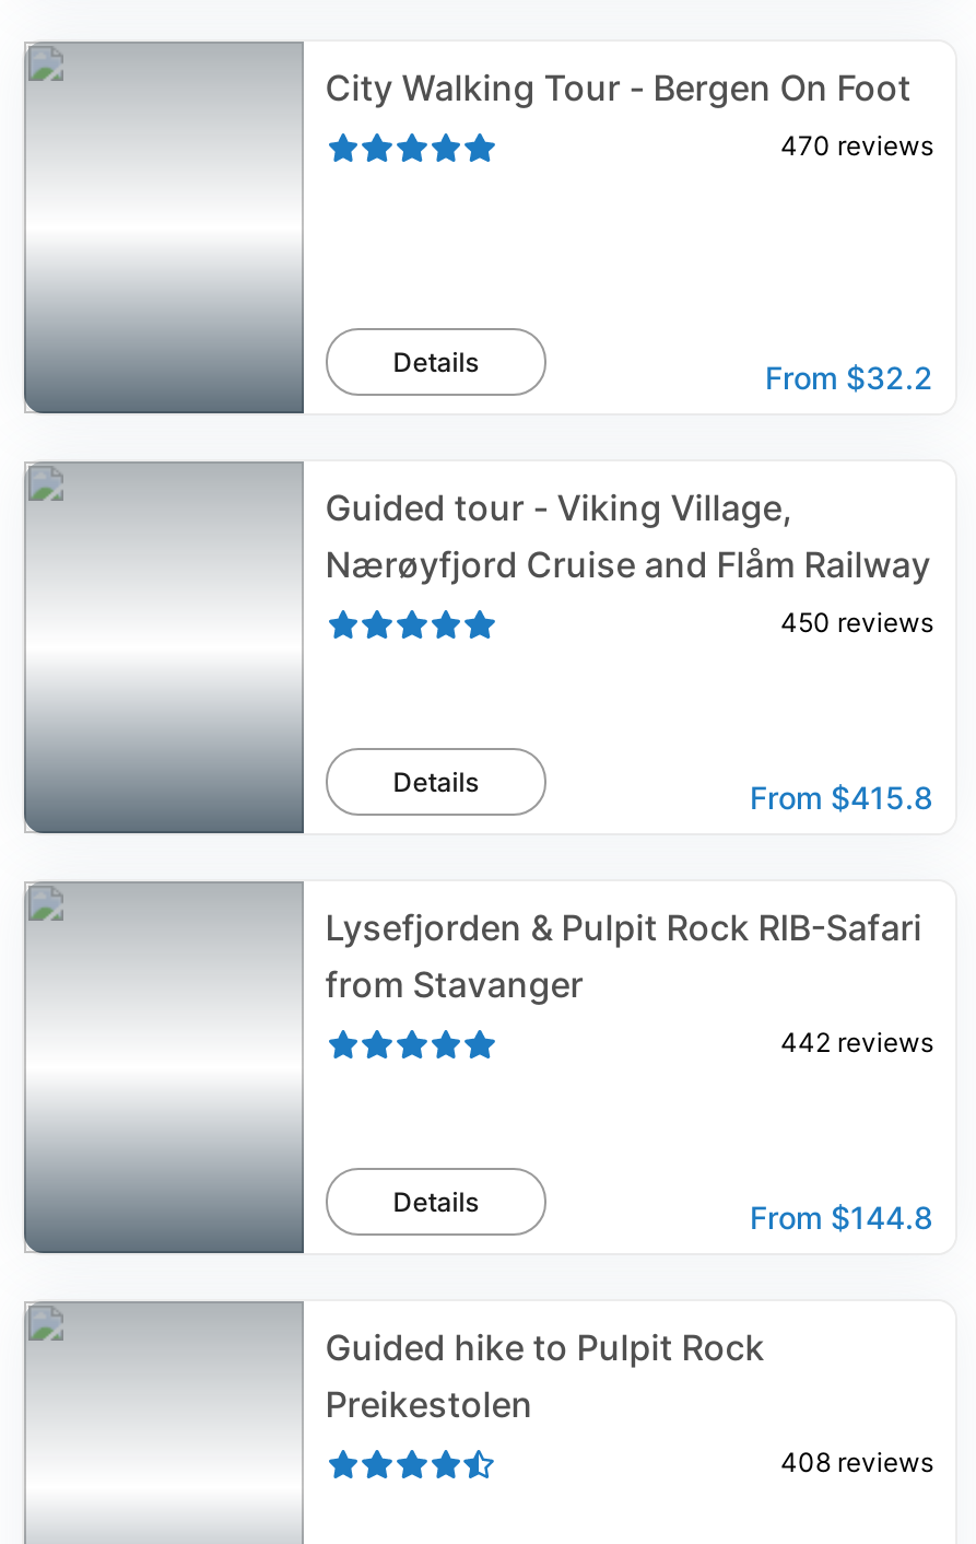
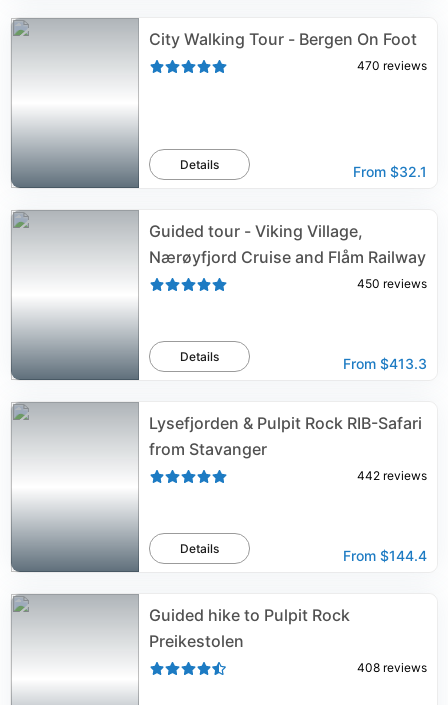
- From $32.2
+ From $32.1

- From $415.8
+ From $413.3

- From $144.8
+ From $144.4
